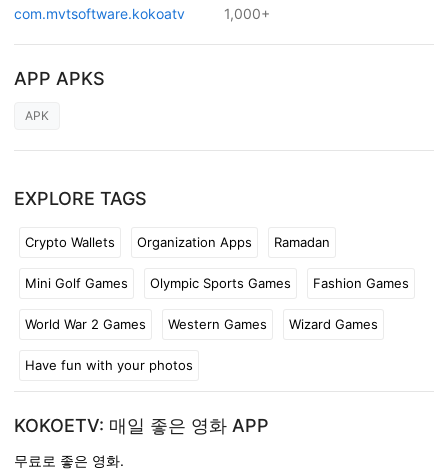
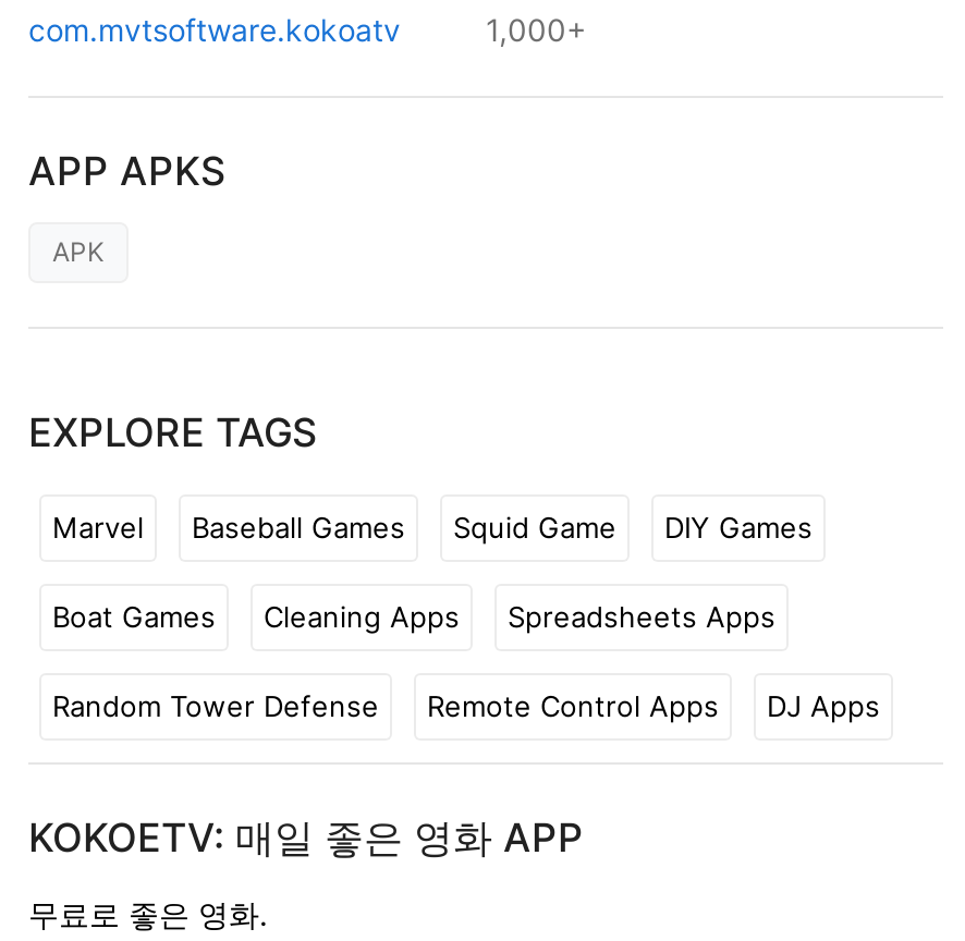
- Crypto Wallets
- Organization Apps
- Ramadan
- Mini Golf Games
- Olympic Sports Games
- Fashion Games
- World War 2 Games
- Western Games
- Wizard Games
- Have fun with your photos
+ Marvel
+ Baseball Games
+ Squid Game
+ DIY Games
+ Boat Games
+ Cleaning Apps
+ Spreadsheets Apps
+ Random Tower Defense
+ Remote Control Apps
+ DJ Apps
